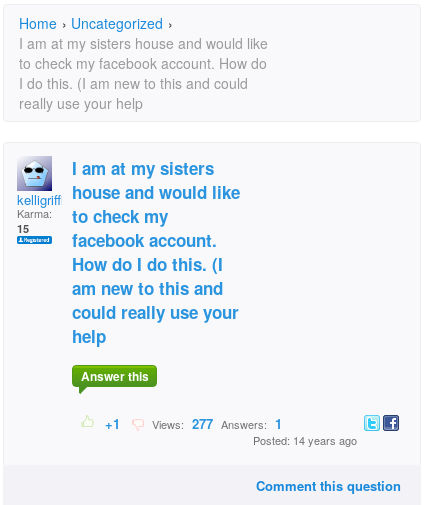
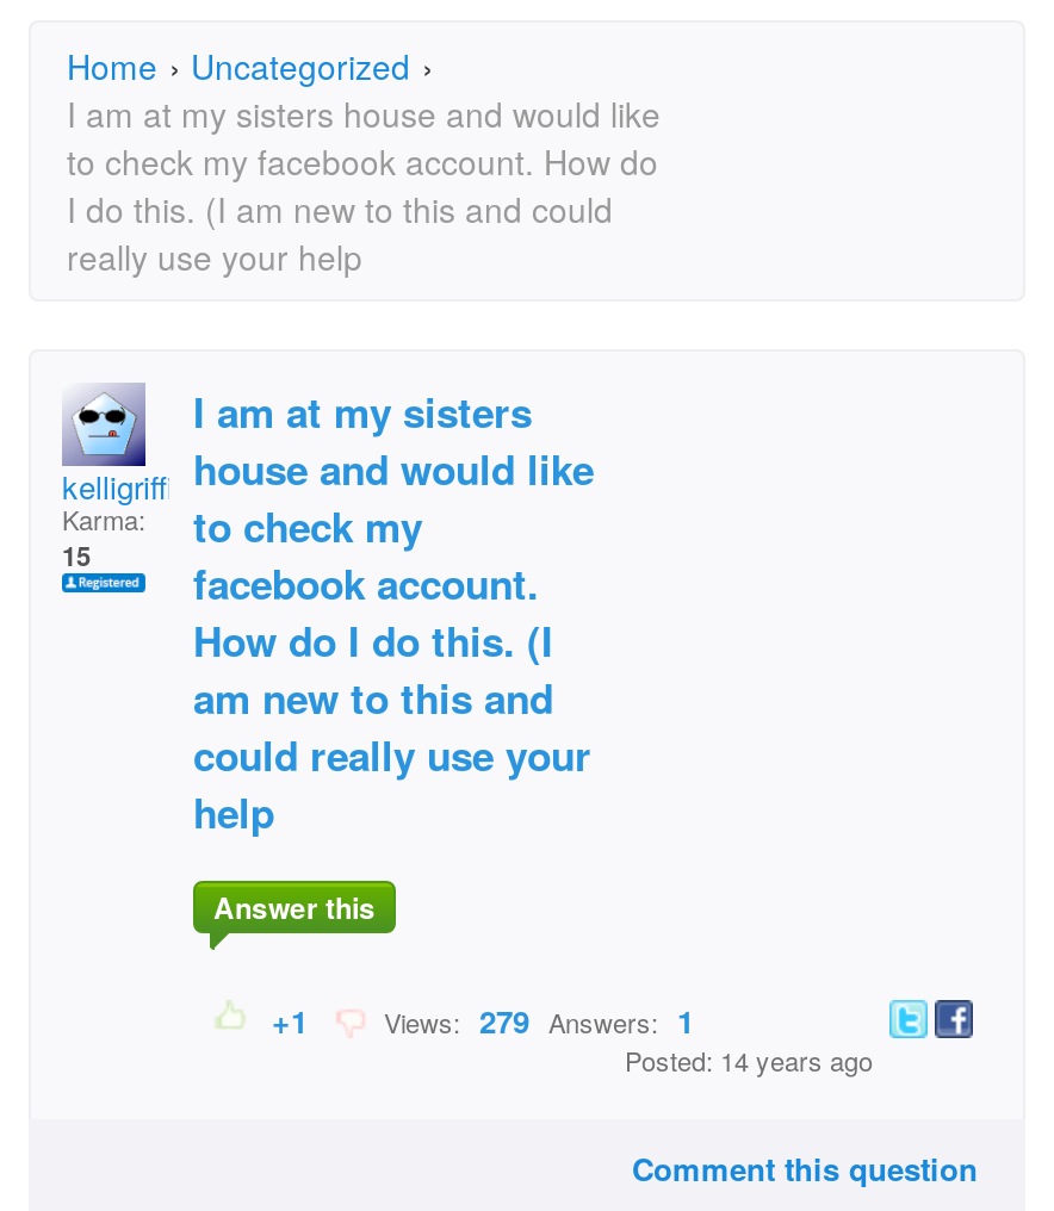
- Views: 277 Answers: 1
+ Views: 279 Answers: 1
